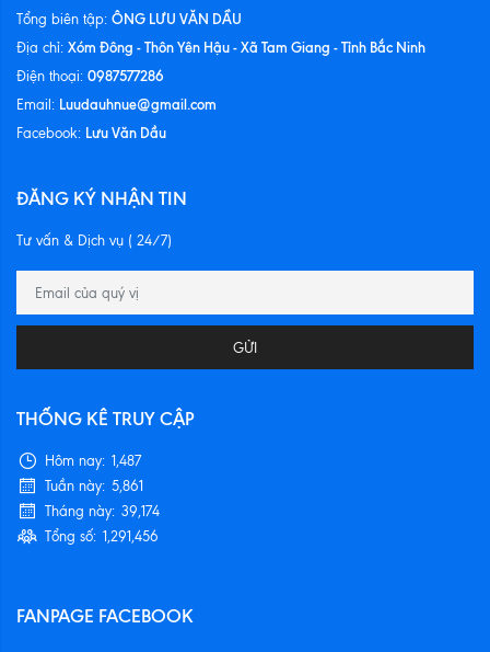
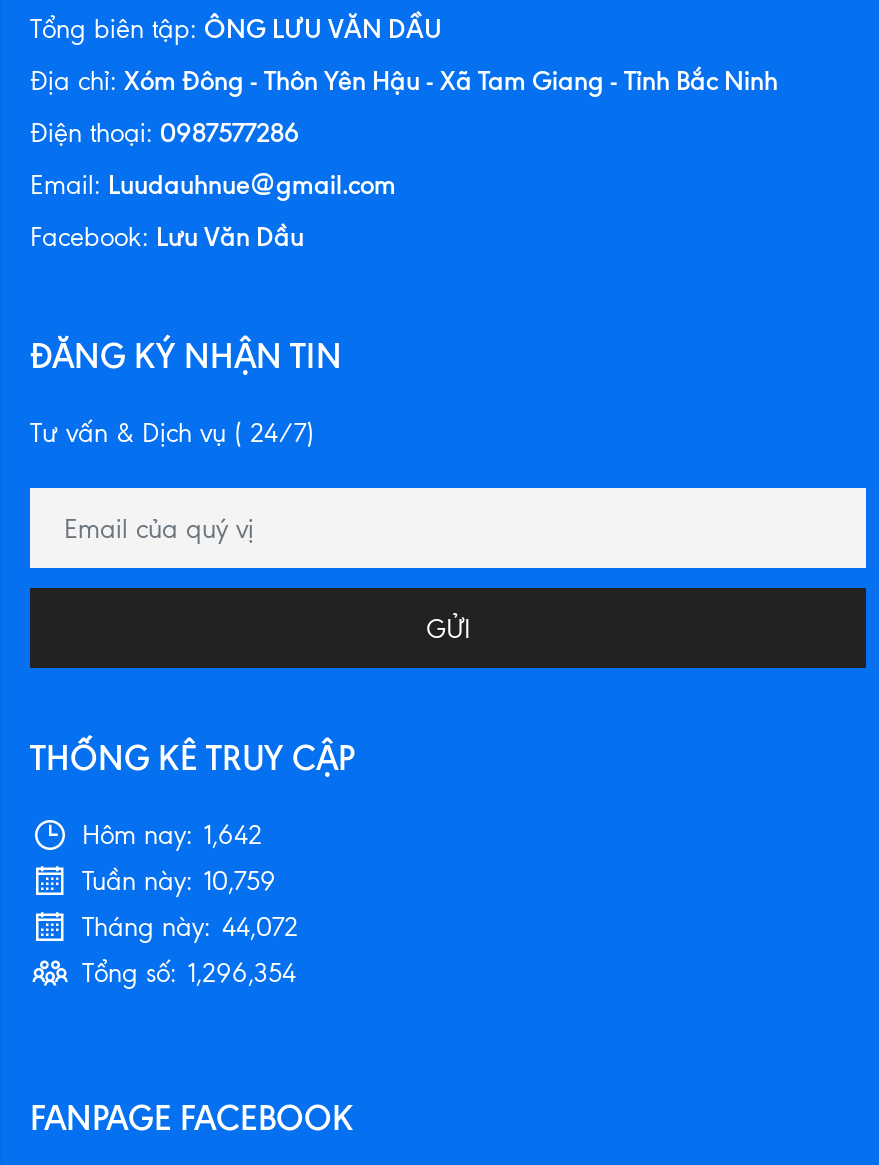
- Hôm nay: 1,487
+ Hôm nay: 1,642

- Tuần này: 5,861
+ Tuần này: 10,759

- Tháng này: 39,174
+ Tháng này: 44,072

- Tổng số: 1,291,456
+ Tổng số: 1,296,354
